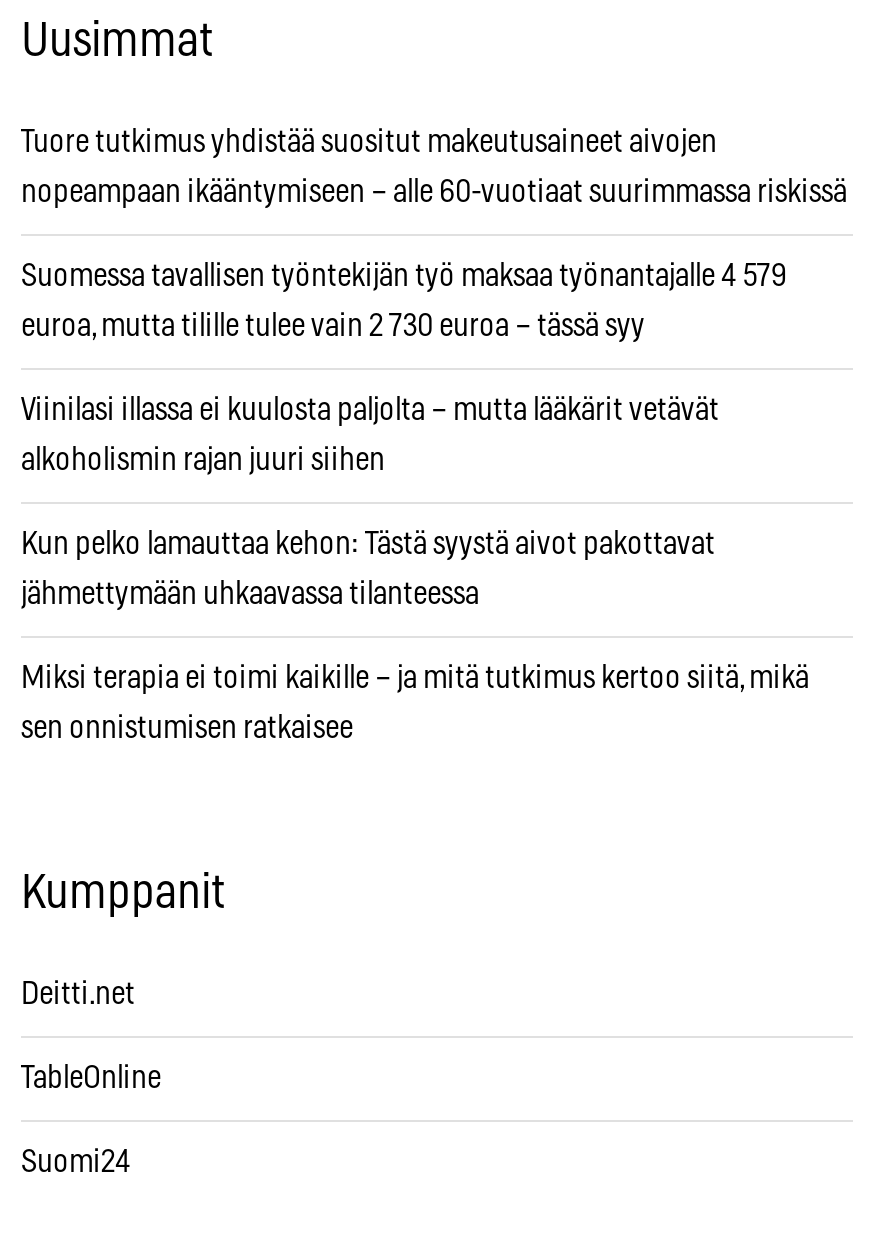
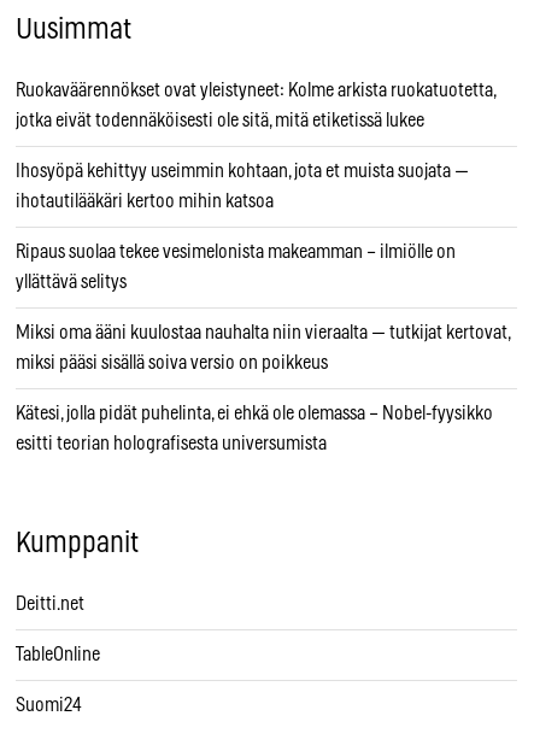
- Tuore tutkimus yhdistää suositut makeutusaineet aivojen
+ Ruokaväärennökset ovat yleistyneet: Kolme arkista ruokatuotetta,

- nopeampaan ikääntymiseen – alle 60-vuotiaat suurimmassa riskissä
+ jotka eivät todennäköisesti ole sitä, mitä etiketissä lukee

- Suomessa tavallisen työntekijän työ maksaa työnantajalle 4 579
+ Ihosyöpä kehittyy useimmin kohtaan, jota et muista suojata —

- euroa, mutta tilille tulee vain 2 730 euroa – tässä syy
+ ihotautilääkäri kertoo mihin katsoa

- Viinilasi illassa ei kuulosta paljolta – mutta lääkärit vetävät
+ Ripaus suolaa tekee vesimelonista makeamman – ilmiölle on

- alkoholismin rajan juuri siihen
+ yllättävä selitys

- Kun pelko lamauttaa kehon: Tästä syystä aivot pakottavat
+ Miksi oma ääni kuulostaa nauhalta niin vieraalta — tutkijat kertovat,

- jähmettymään uhkaavassa tilanteessa
+ miksi pääsi sisällä soiva versio on poikkeus

- Miksi terapia ei toimi kaikille – ja mitä tutkimus kertoo siitä, mikä
+ Kätesi, jolla pidät puhelinta, ei ehkä ole olemassa – Nobel-fyysikko

- sen onnistumisen ratkaisee
+ esitti teorian holografisesta universumista
